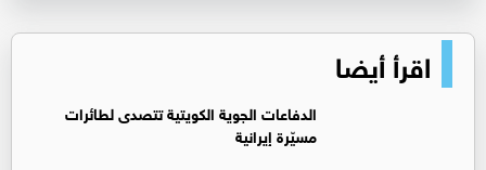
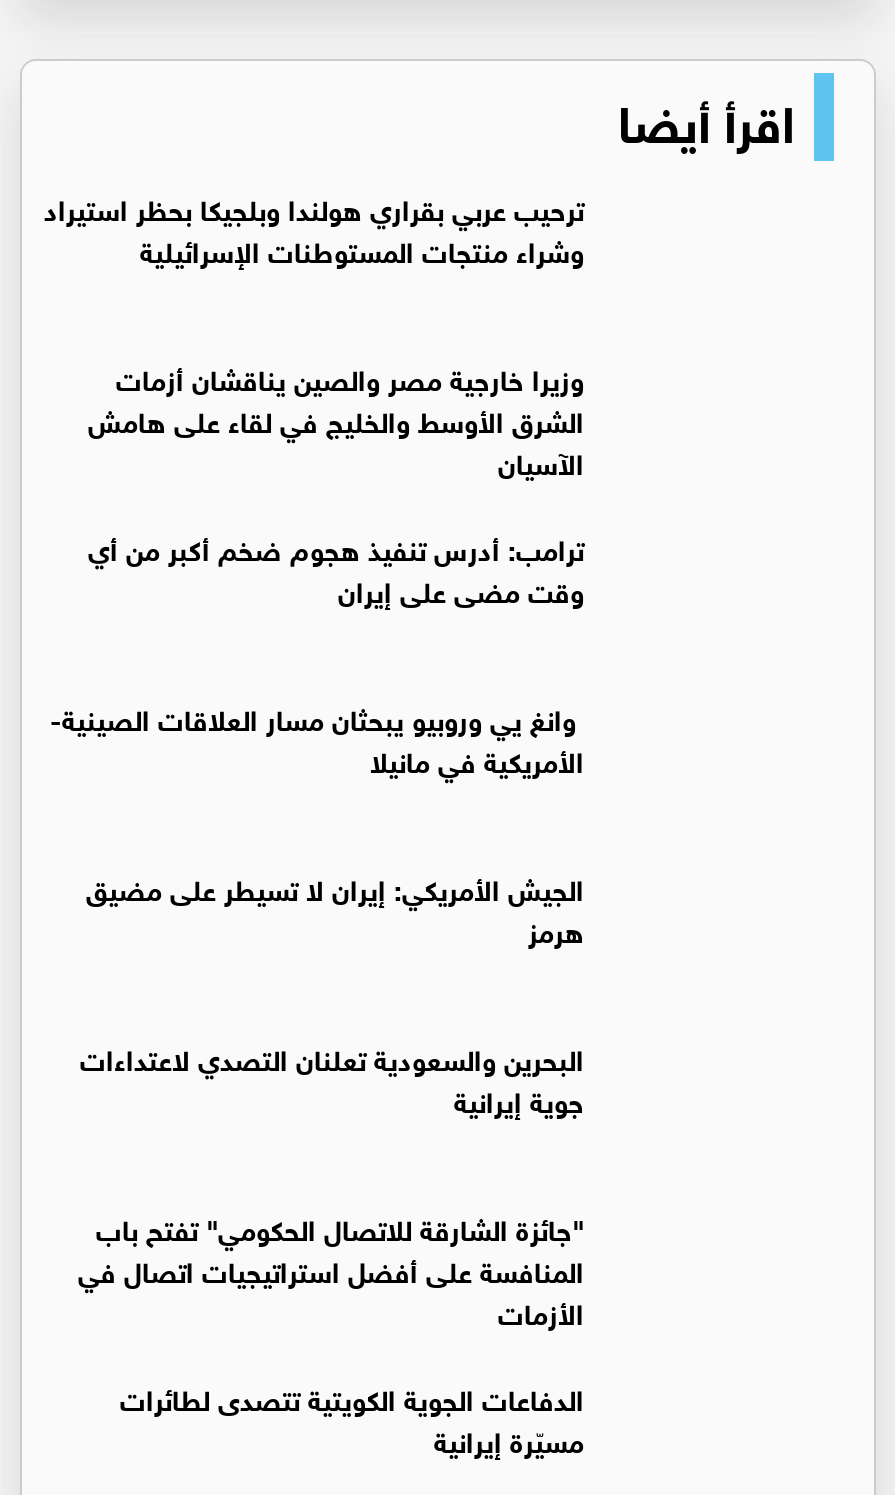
+ ترحيب عربي بقراري هولندا وبلجيكا بحظر استيراد
+ وشراء منتجات المستوطنات الإسرائيلية
+ وزيرا خارجية مصر والصين يناقشان أزمات
+ الشرق الأوسط والخليج في لقاء على هامش
+ الآسيان
+ ترامب: أدرس تنفيذ هجوم ضخم أكبر من أي
+ وقت مضى على إيران
+ وانغ يي وروبيو يبحثان مسار العلاقات الصينية-
+ الأمريكية في مانيلا
+ الجيش الأمريكي: إيران لا تسيطر على مضيق
+ هرمز
+ البحرين والسعودية تعلنان التصدي لاعتداءات
+ جوية إيرانية
+ "جائزة الشارقة للاتصال الحكومي" تفتح باب
+ المنافسة على أفضل استراتيجيات اتصال في
+ الأزمات
